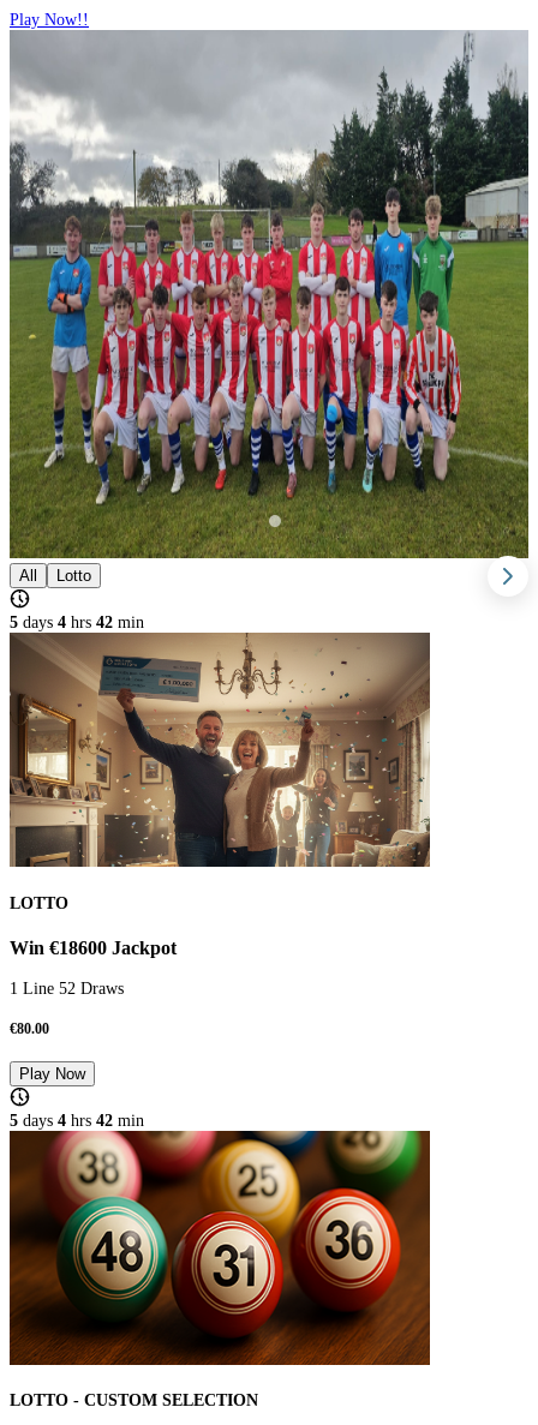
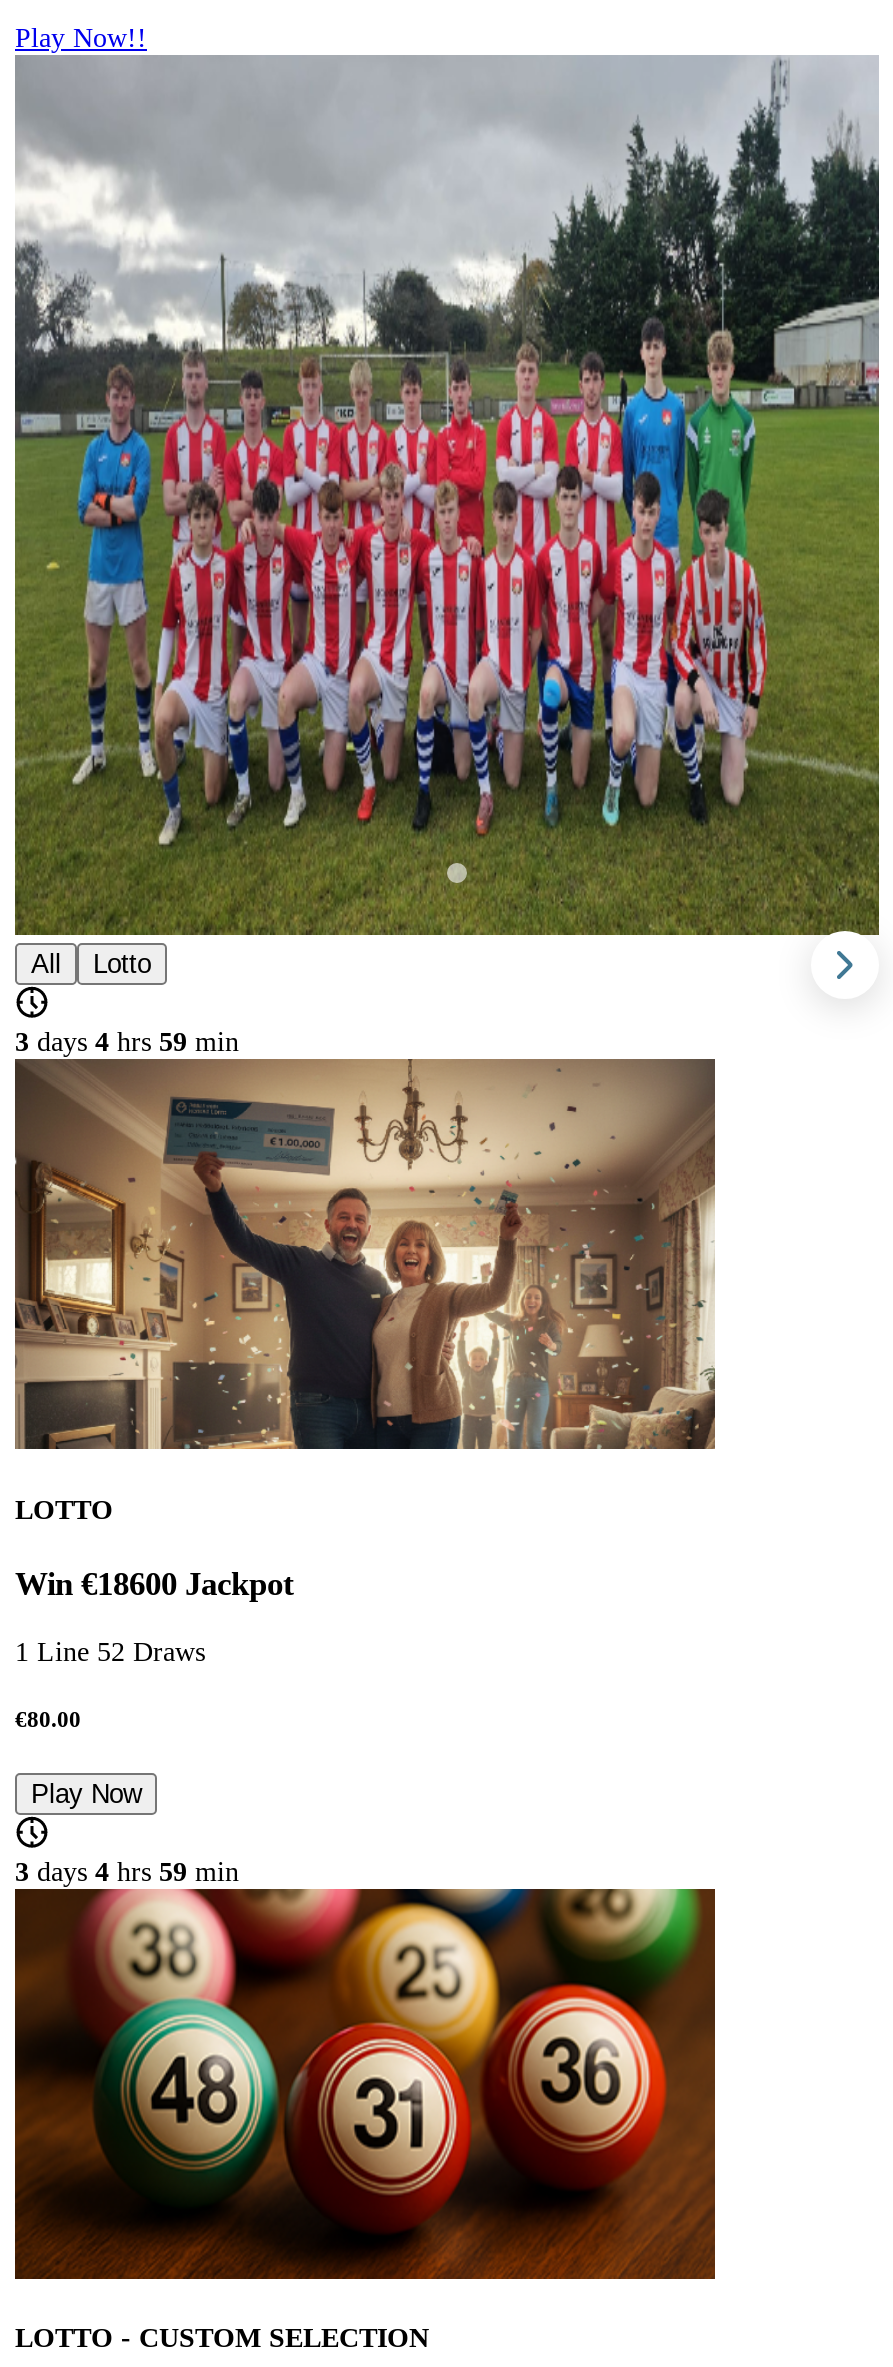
- 5 days 4 hrs 42 min
+ 3 days 4 hrs 59 min

- 5 days 4 hrs 42 min
+ 3 days 4 hrs 59 min
